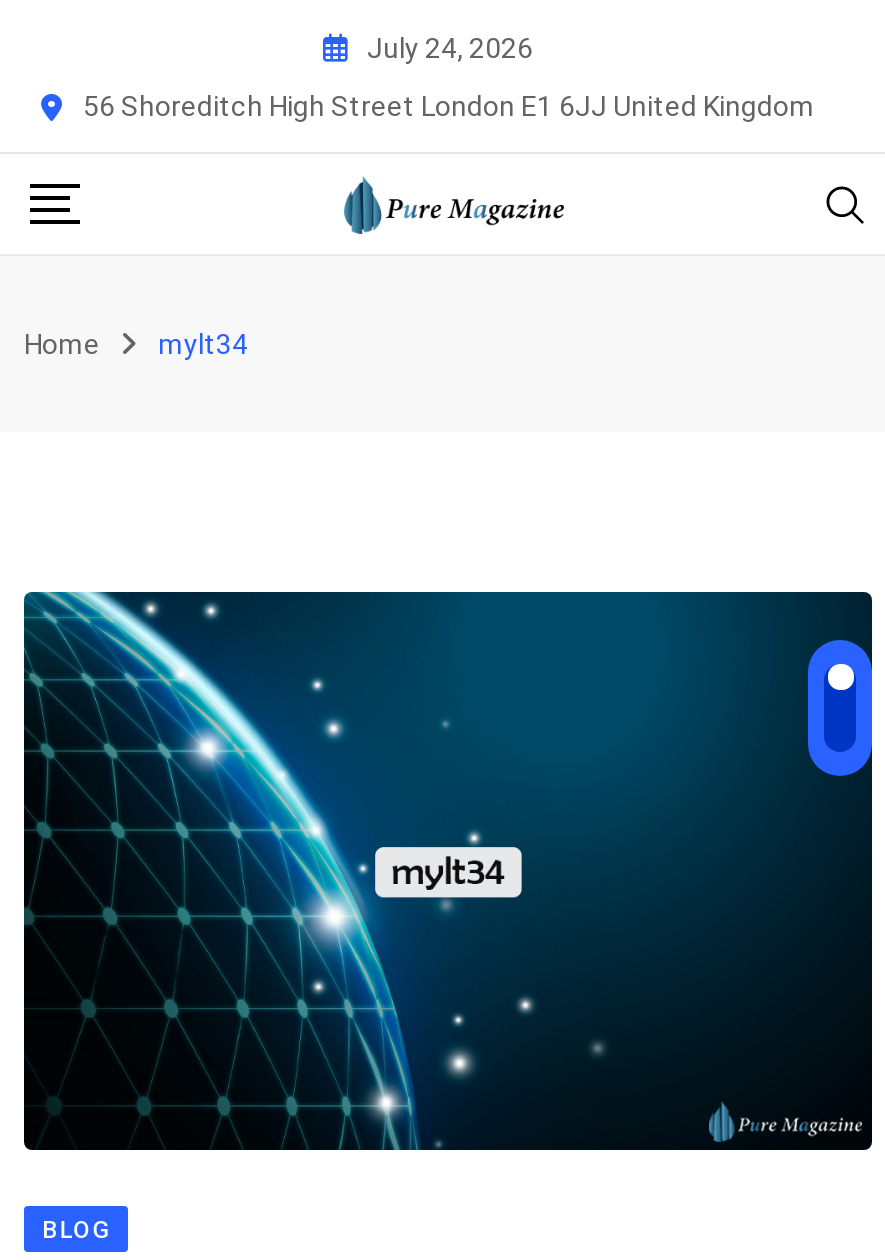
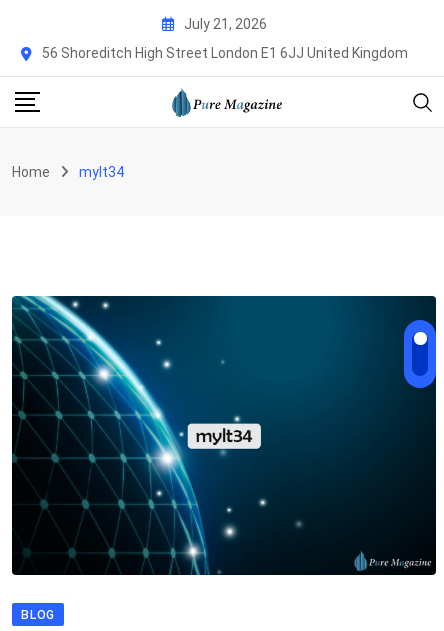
- July 24, 2026
+ July 21, 2026
